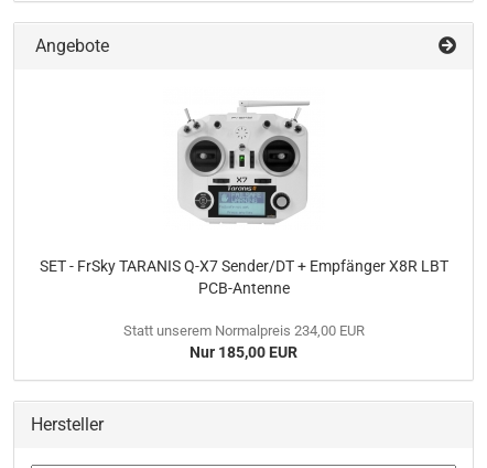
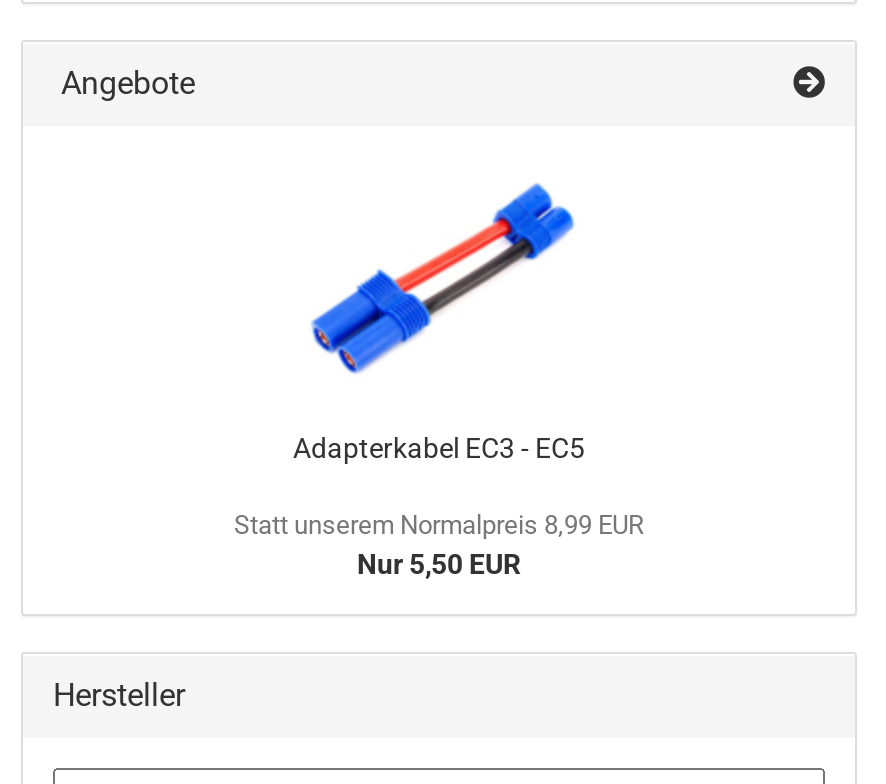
- [image]
- SET - FrSky TARANIS Q-X7 Sender/DT + Empfänger X8R LBT
- PCB-Antenne
+ [image]
+ Adapterkabel EC3 - EC5

- Statt unserem Normalpreis 234,00 EUR
- Nur 185,00 EUR
+ Statt unserem Normalpreis 8,99 EUR
+ Nur 5,50 EUR
